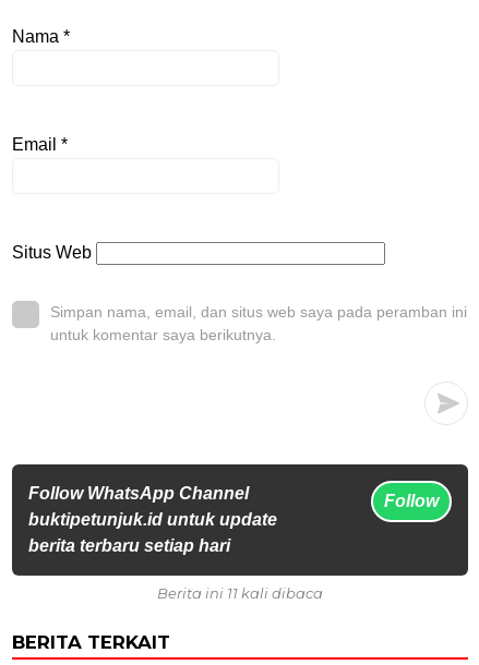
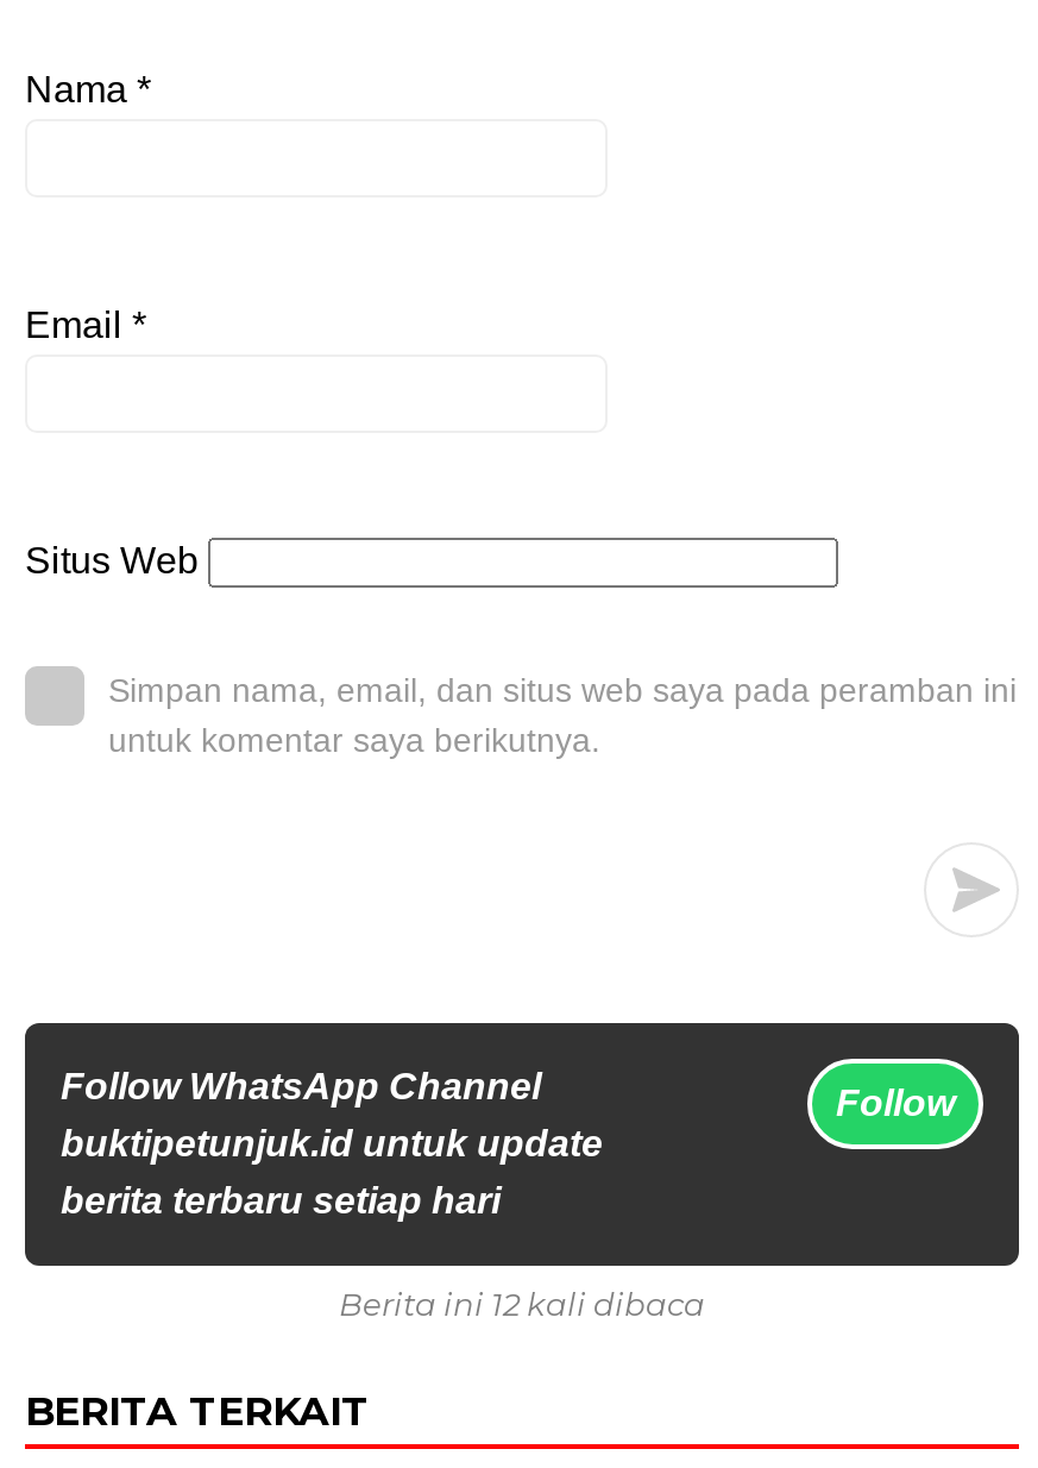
- Berita ini 11 kali dibaca
+ Berita ini 12 kali dibaca
